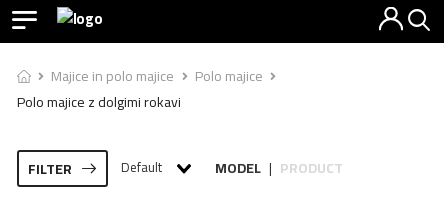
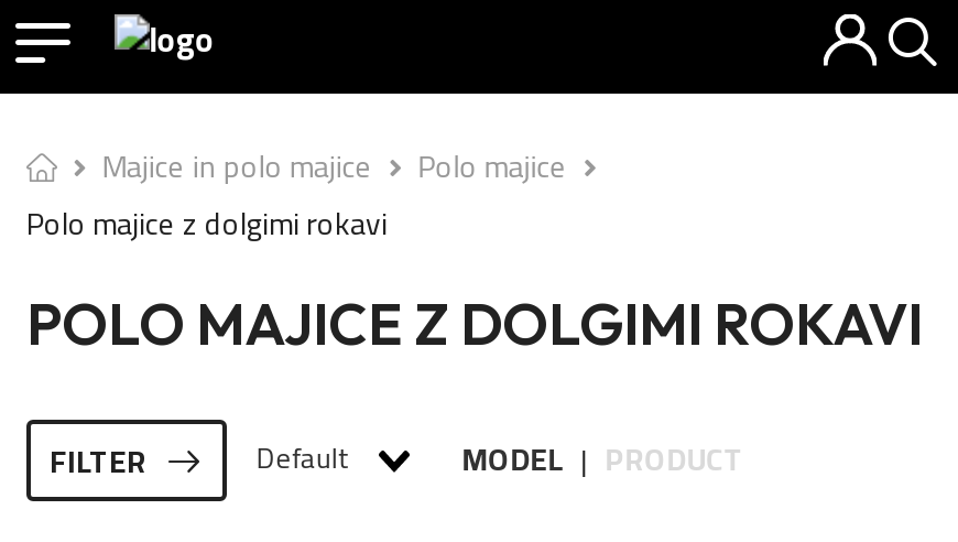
+ POLO MAJICE Z DOLGIMI ROKAVI
